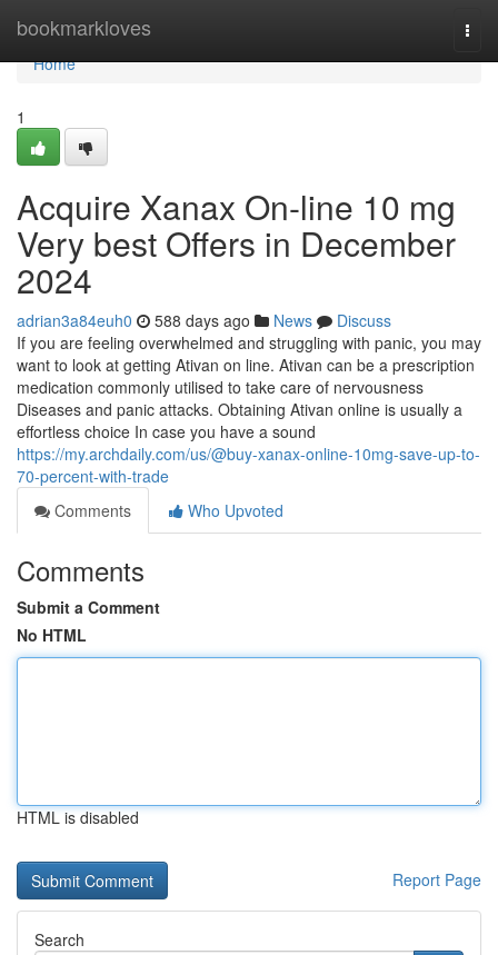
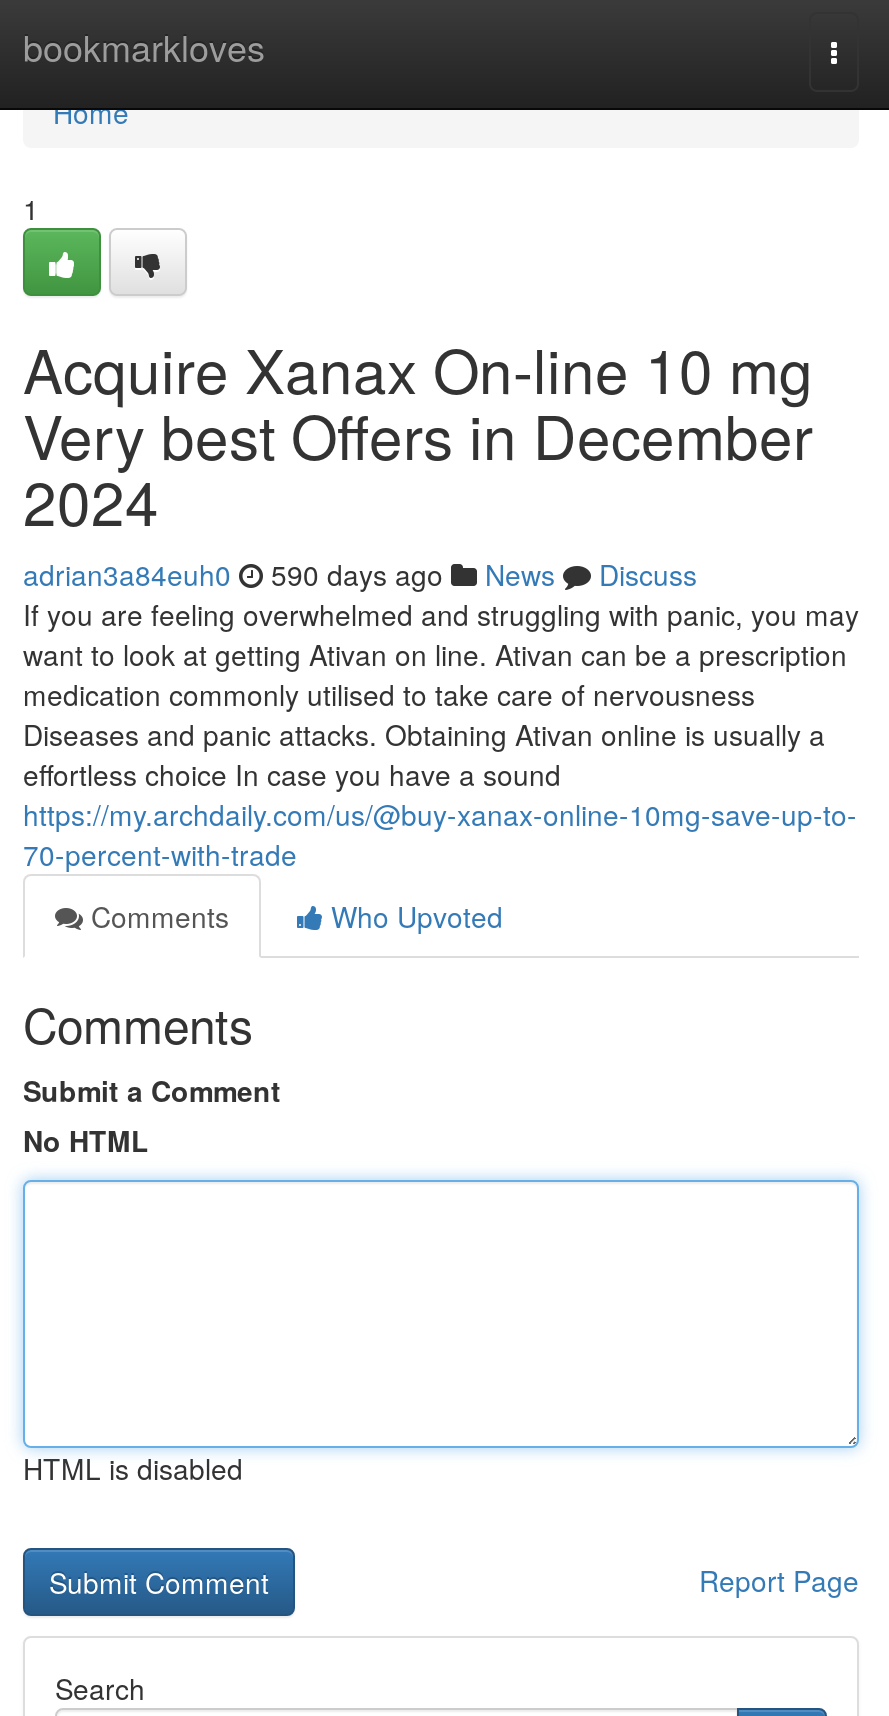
- adrian3a84euh0 588 days ago News Discuss
+ adrian3a84euh0 590 days ago News Discuss
